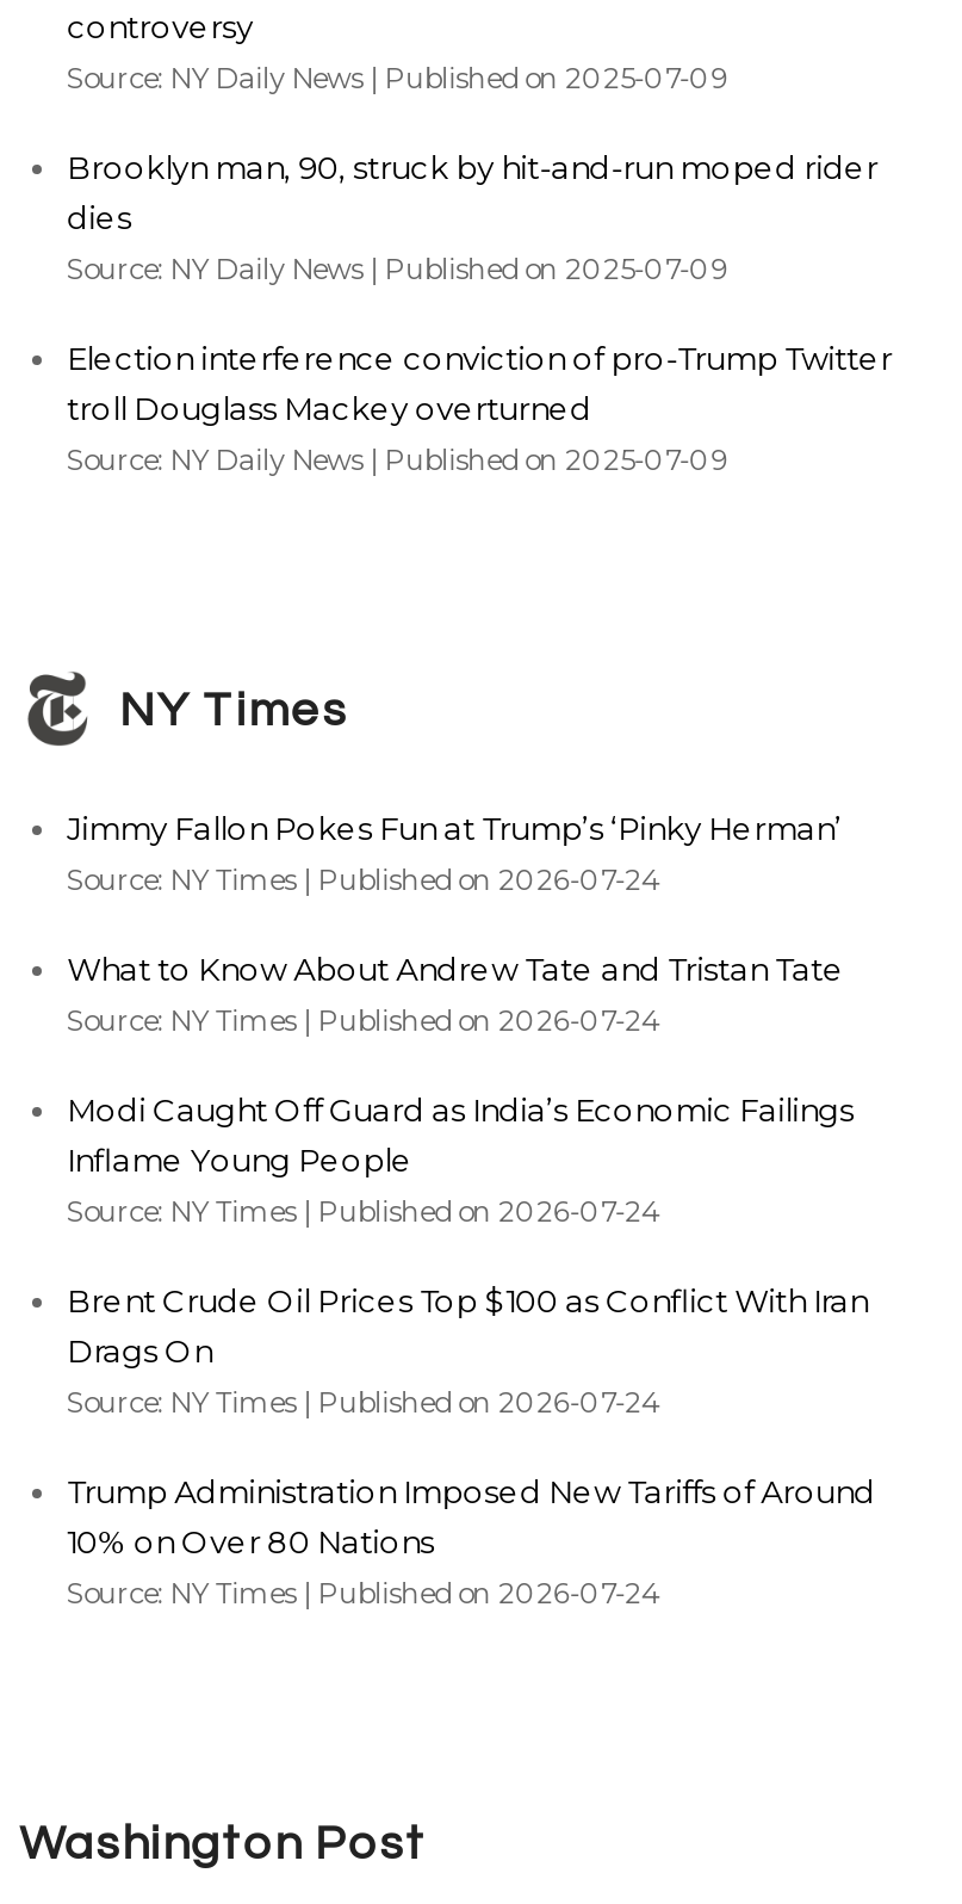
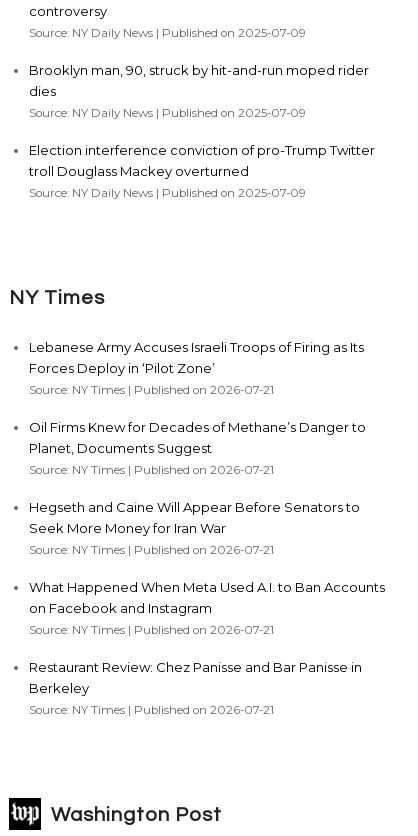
- Jimmy Fallon Pokes Fun at Trump’s ‘Pinky Herman’
- Source: NY Times Published on 2026-07-24
+ Lebanese Army Accuses Israeli Troops of Firing as Its
+ Forces Deploy in ‘Pilot Zone’
+ Source: NY Times Published on 2026-07-21

- What to Know About Andrew Tate and Tristan Tate
- Source: NY Times Published on 2026-07-24
+ Oil Firms Knew for Decades of Methane’s Danger to
+ Planet, Documents Suggest
+ Source: NY Times Published on 2026-07-21

- Modi Caught Off Guard as India’s Economic Failings
- Inflame Young People
- Source: NY Times Published on 2026-07-24
+ Hegseth and Caine Will Appear Before Senators to
+ Seek More Money for Iran War
+ Source: NY Times Published on 2026-07-21

- Brent Crude Oil Prices Top $100 as Conflict With Iran
- Drags On
- Source: NY Times Published on 2026-07-24
+ What Happened When Meta Used A.I. to Ban Accounts
+ on Facebook and Instagram
+ Source: NY Times Published on 2026-07-21

- Trump Administration Imposed New Tariffs of Around
- 10% on Over 80 Nations
- Source: NY Times Published on 2026-07-24
+ Restaurant Review: Chez Panisse and Bar Panisse in
+ Berkeley
+ Source: NY Times Published on 2026-07-21
